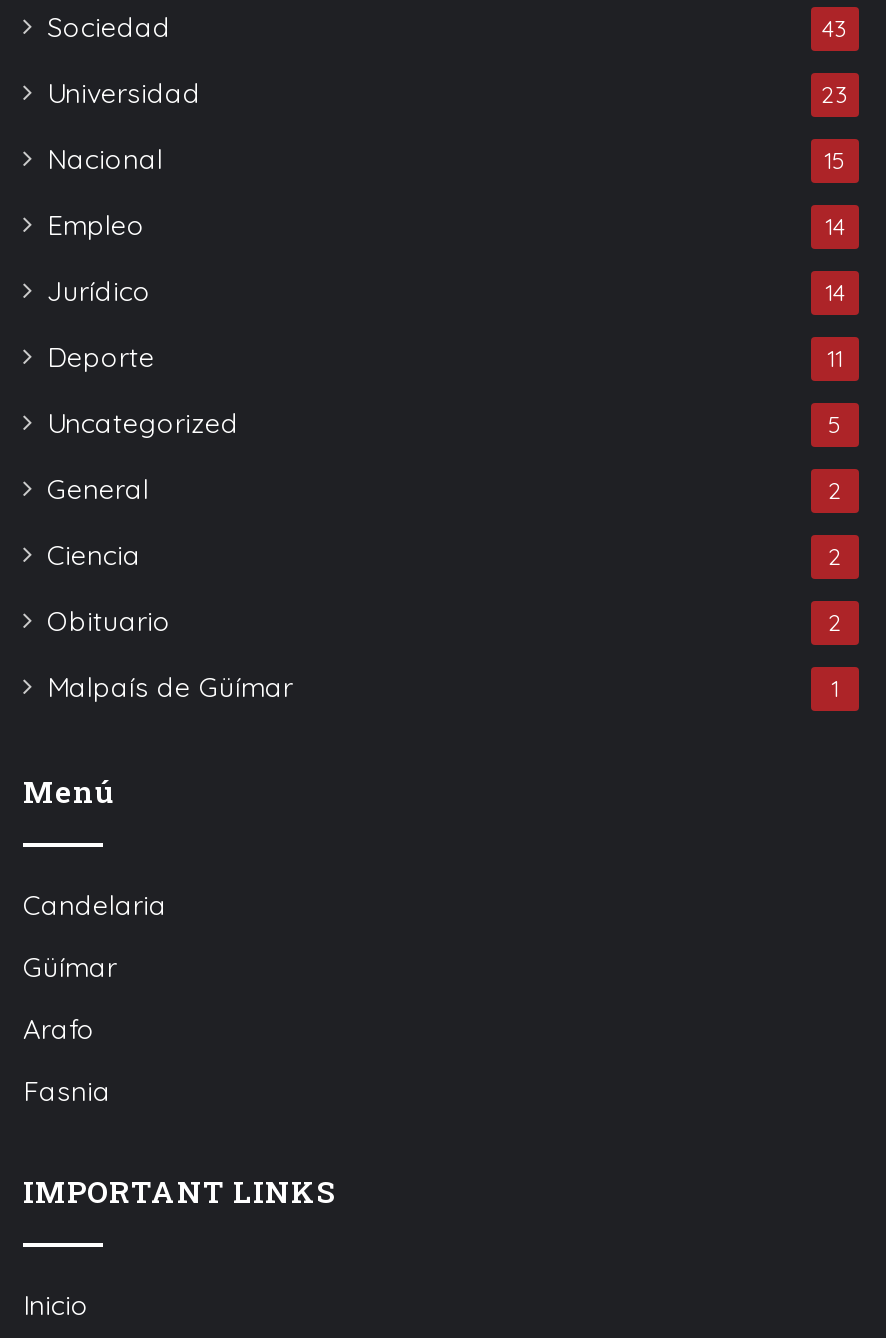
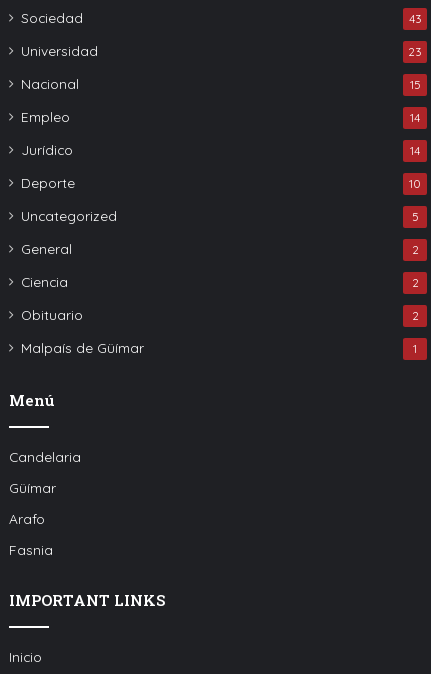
- 11
+ 10
